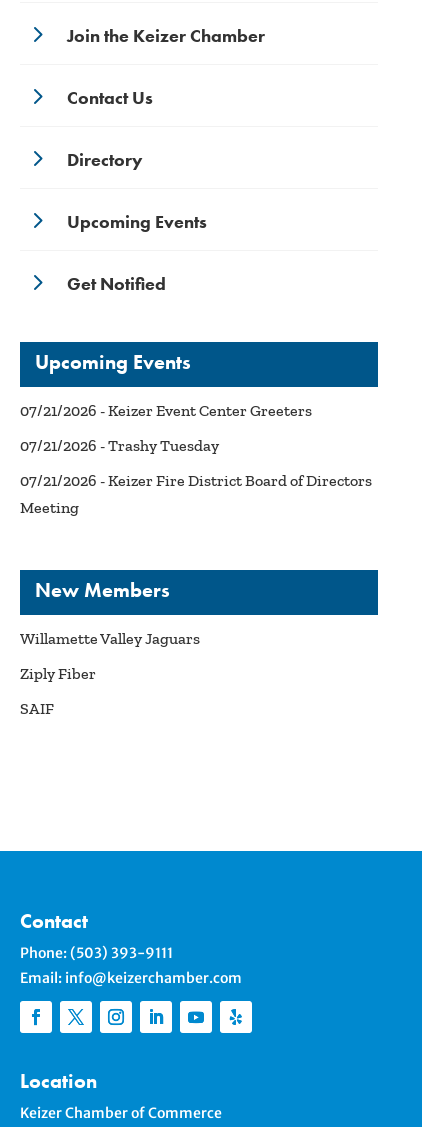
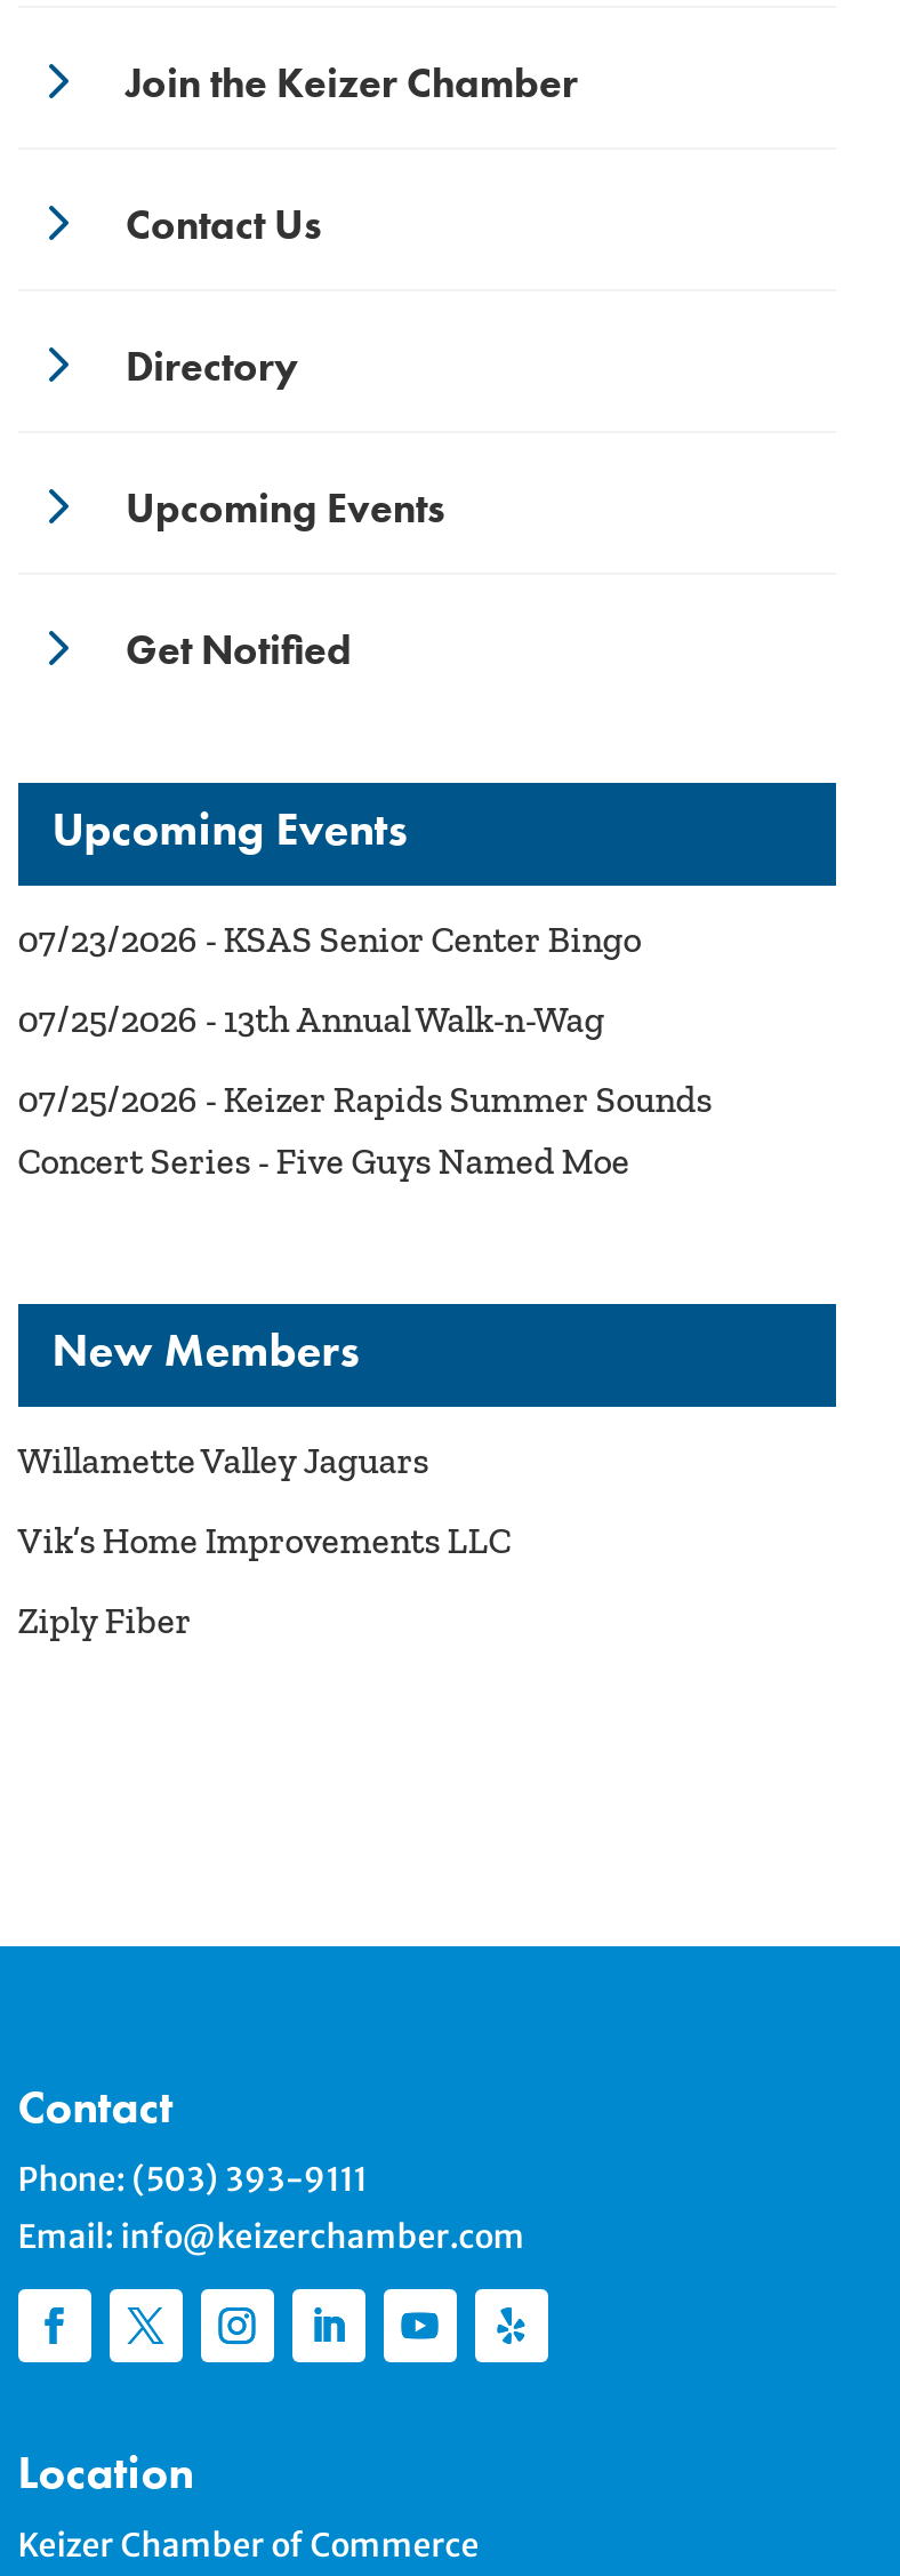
- 07/21/2026 - Keizer Event Center Greeters
+ 07/23/2026 - KSAS Senior Center Bingo

- 07/21/2026 - Trashy Tuesday
+ 07/25/2026 - 13th Annual Walk-n-Wag

- 07/21/2026 - Keizer Fire District Board of Directors
- Meeting
+ 07/25/2026 - Keizer Rapids Summer Sounds
+ Concert Series - Five Guys Named Moe

+ Vik’s Home Improvements LLC

moved down: Ziply Fiber

- SAIF
